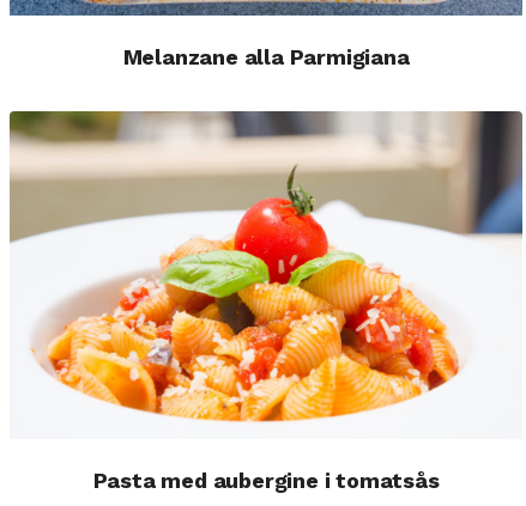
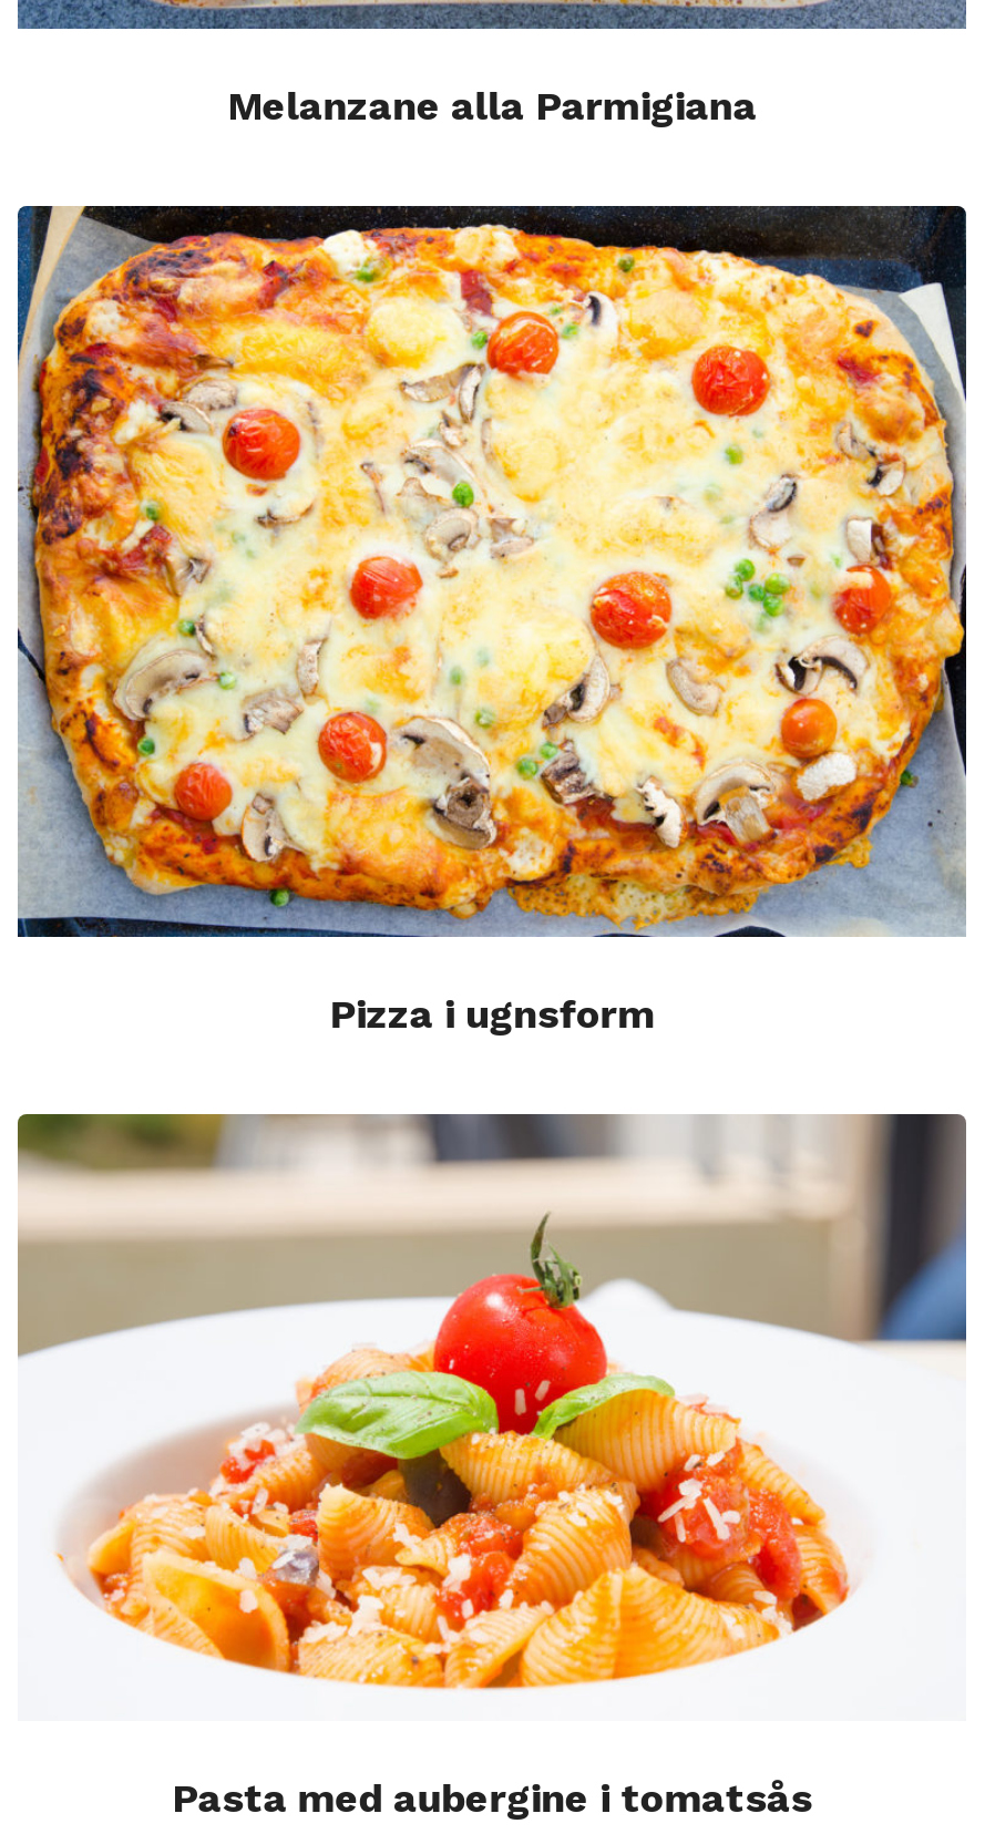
+ [image]
+ Pizza i ugnsform
